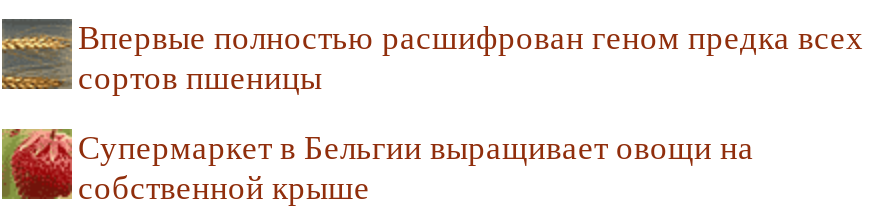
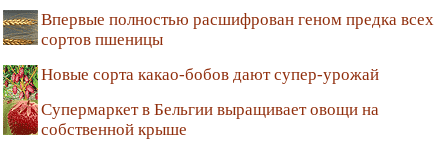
+ [image]
+ Новые сорта какао-бобов дают супер-урожай
